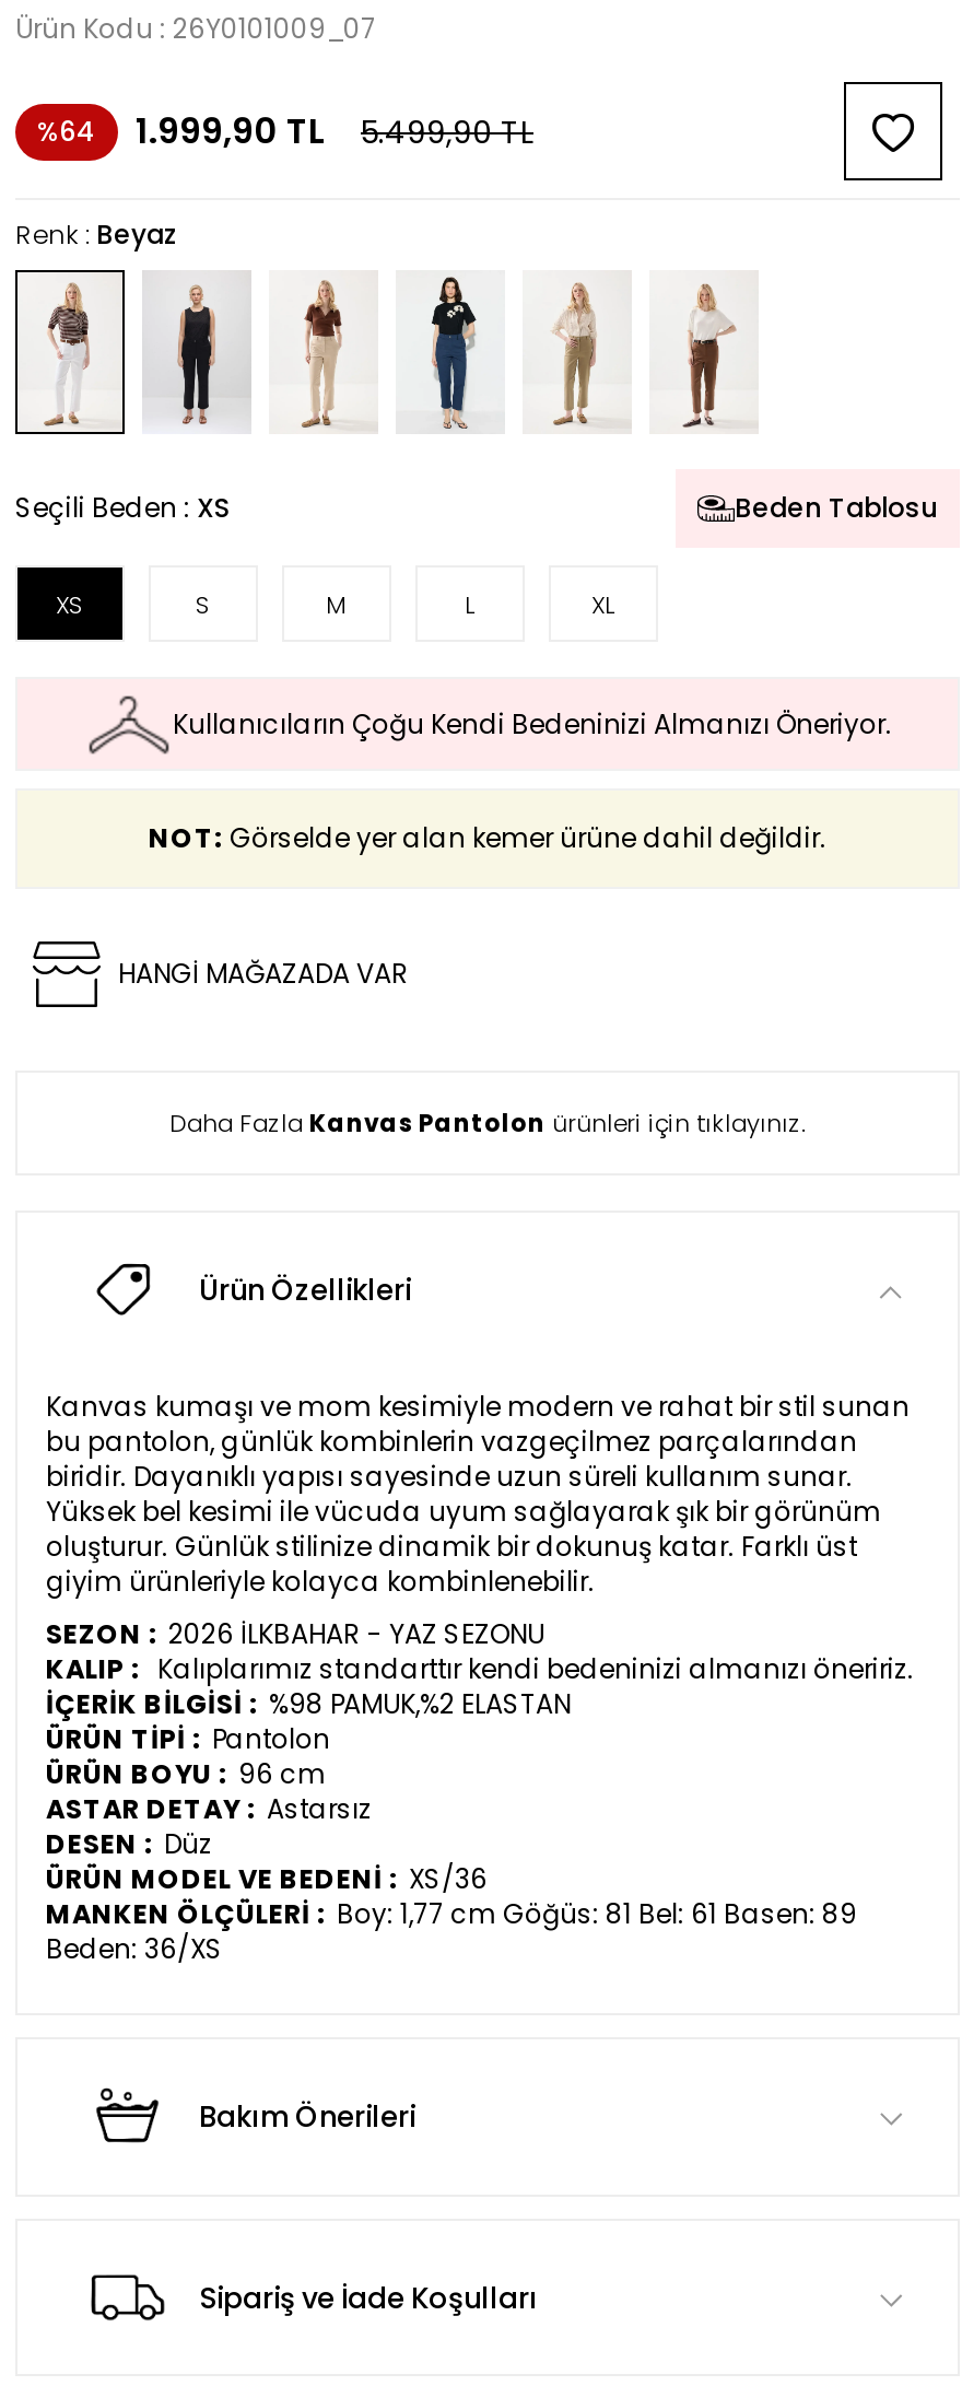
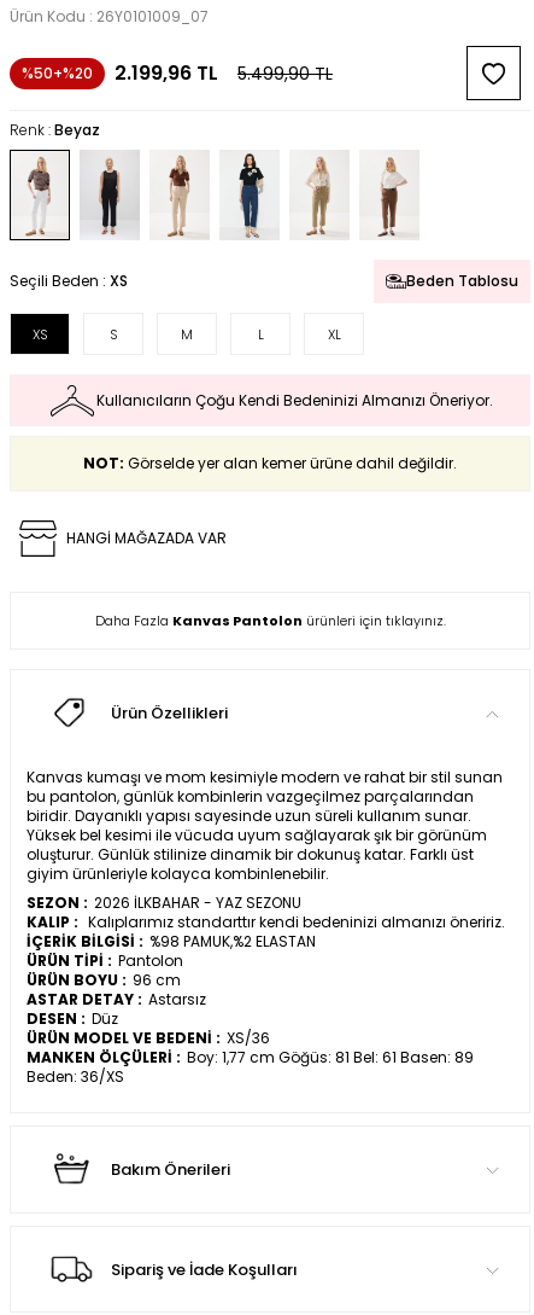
- %64
+ %50+%20

- 1.999,90 TL
+ 2.199,96 TL
